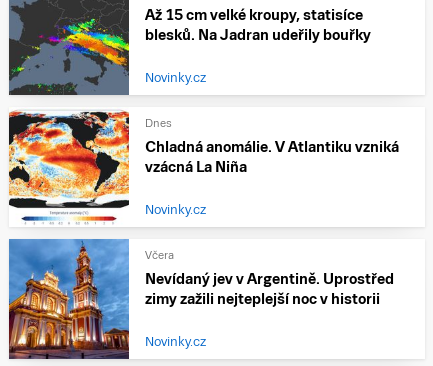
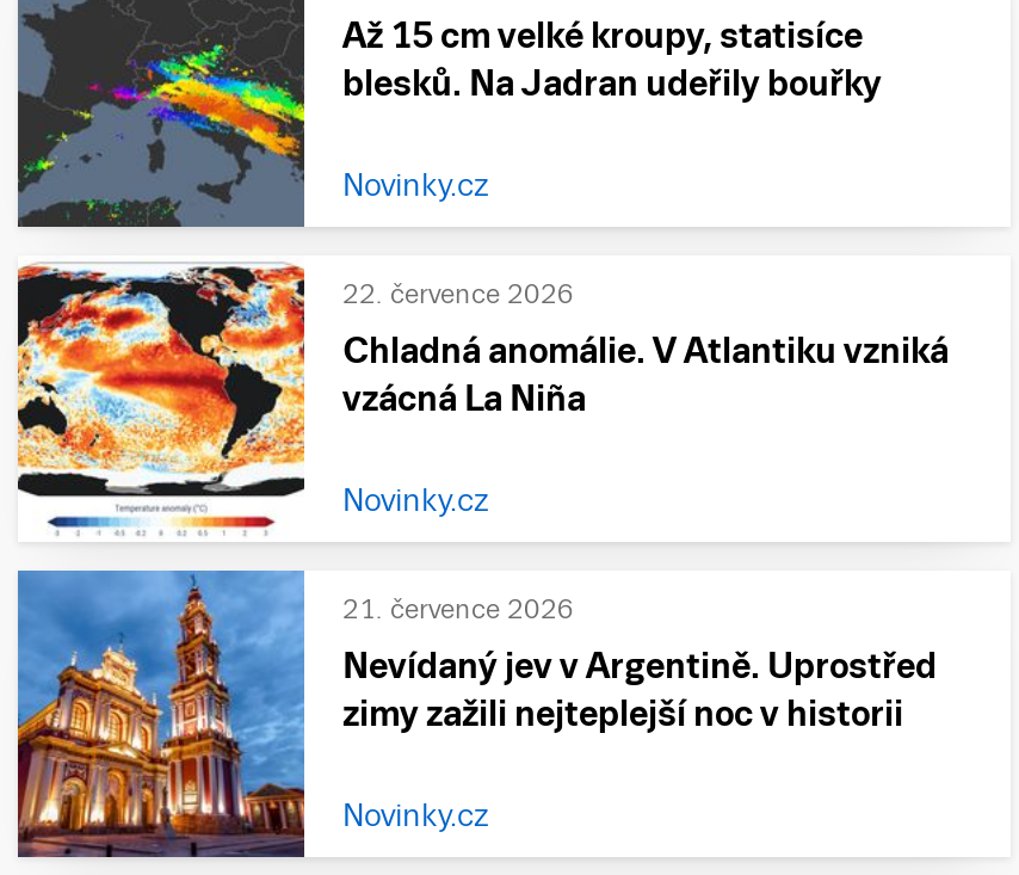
- Dnes
+ 22. července 2026

- Včera
+ 21. července 2026
